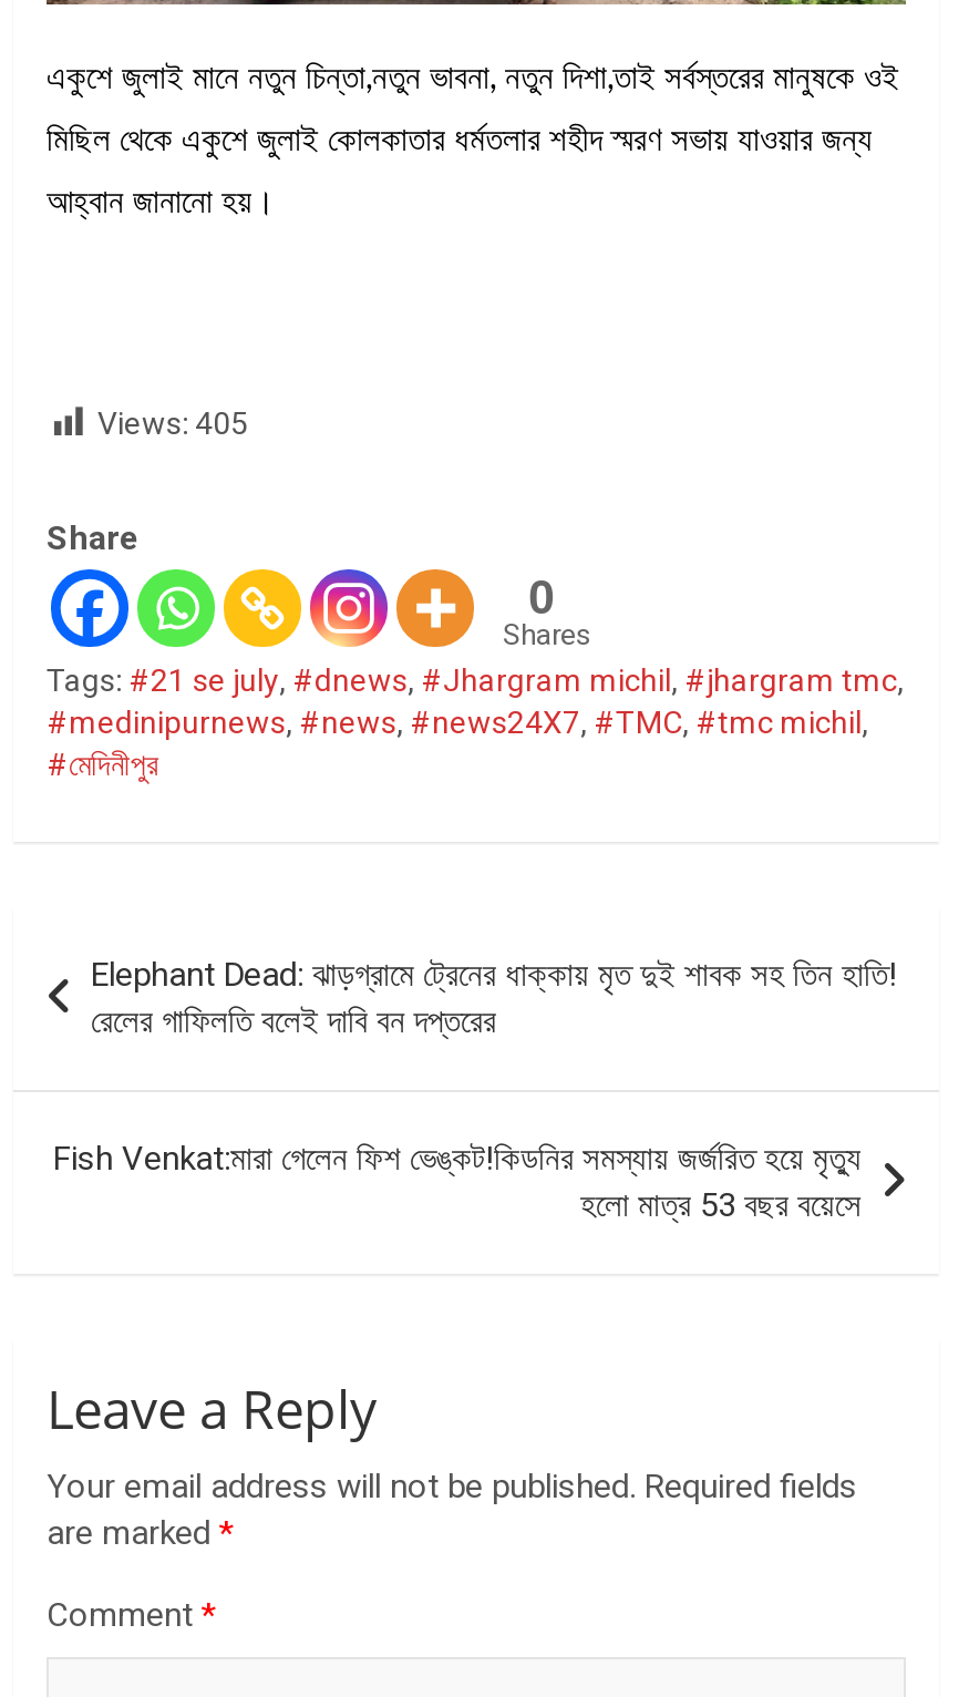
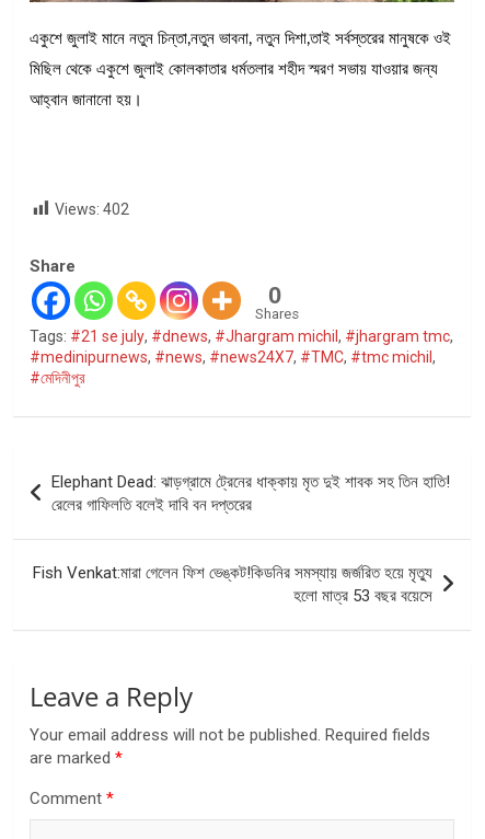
- Views: 405
+ Views: 402
